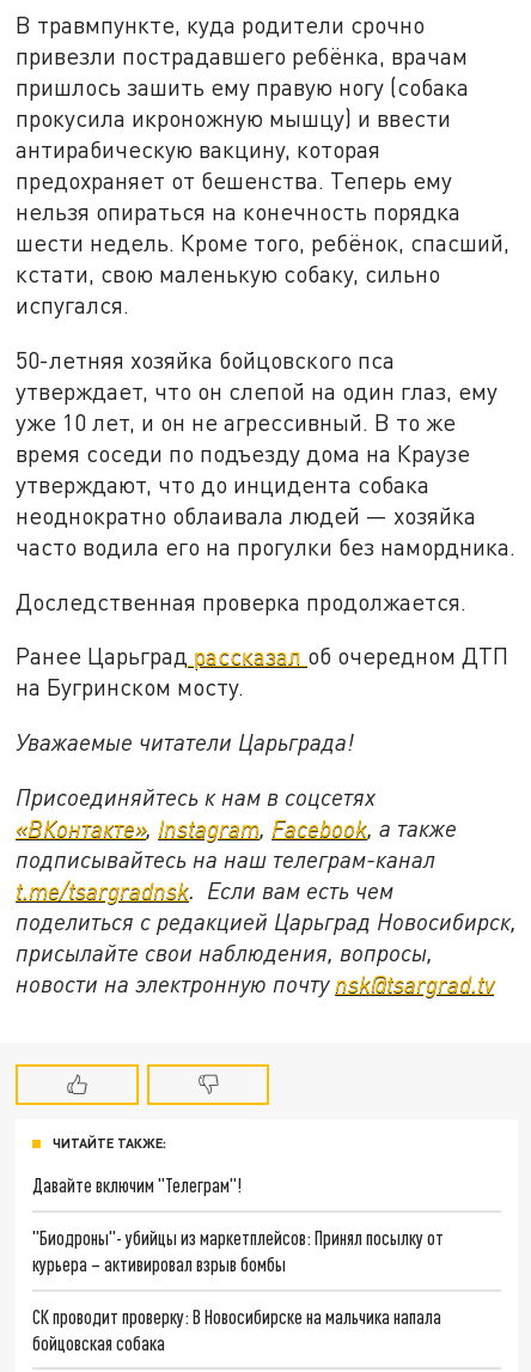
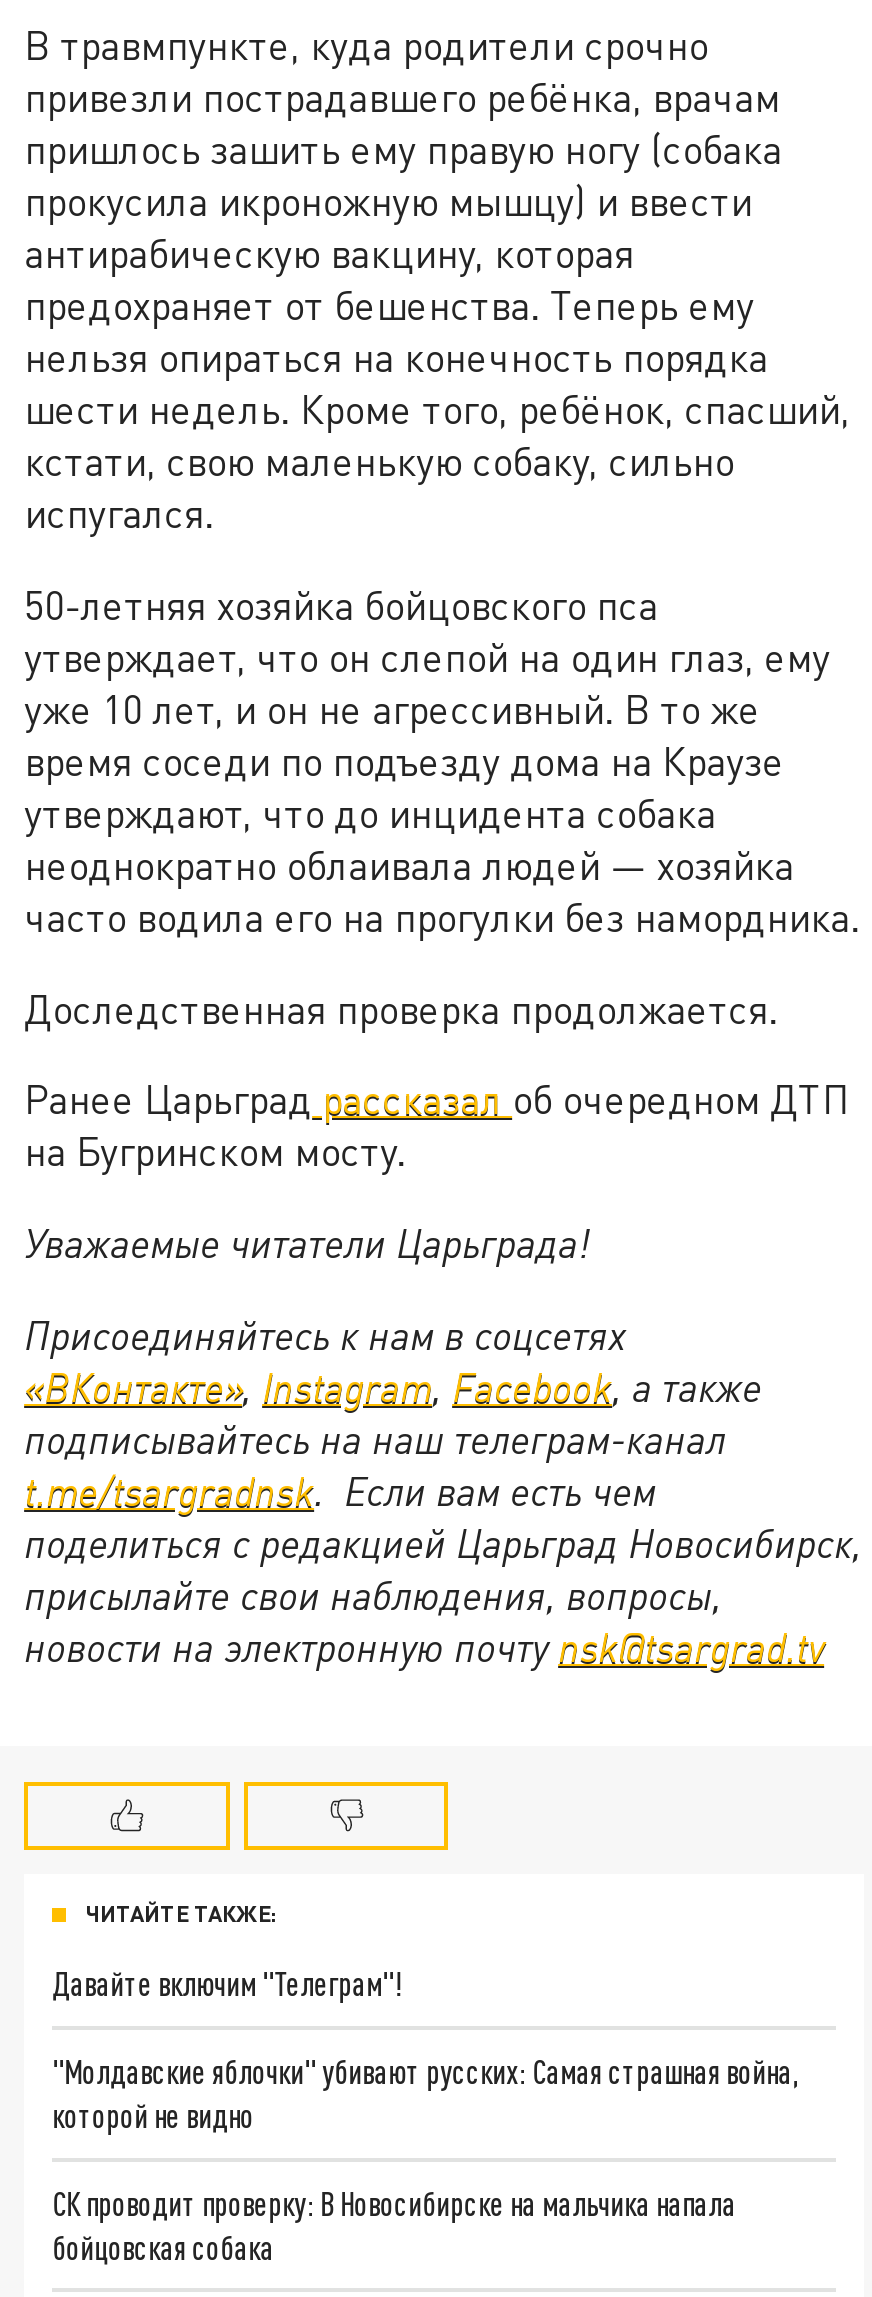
- "Биодроны"- убийцы из маркетплейсов: Принял посылку от
- курьера – активировал взрыв бомбы
+ "Молдавские яблочки" убивают русских: Самая страшная война,
+ которой не видно
